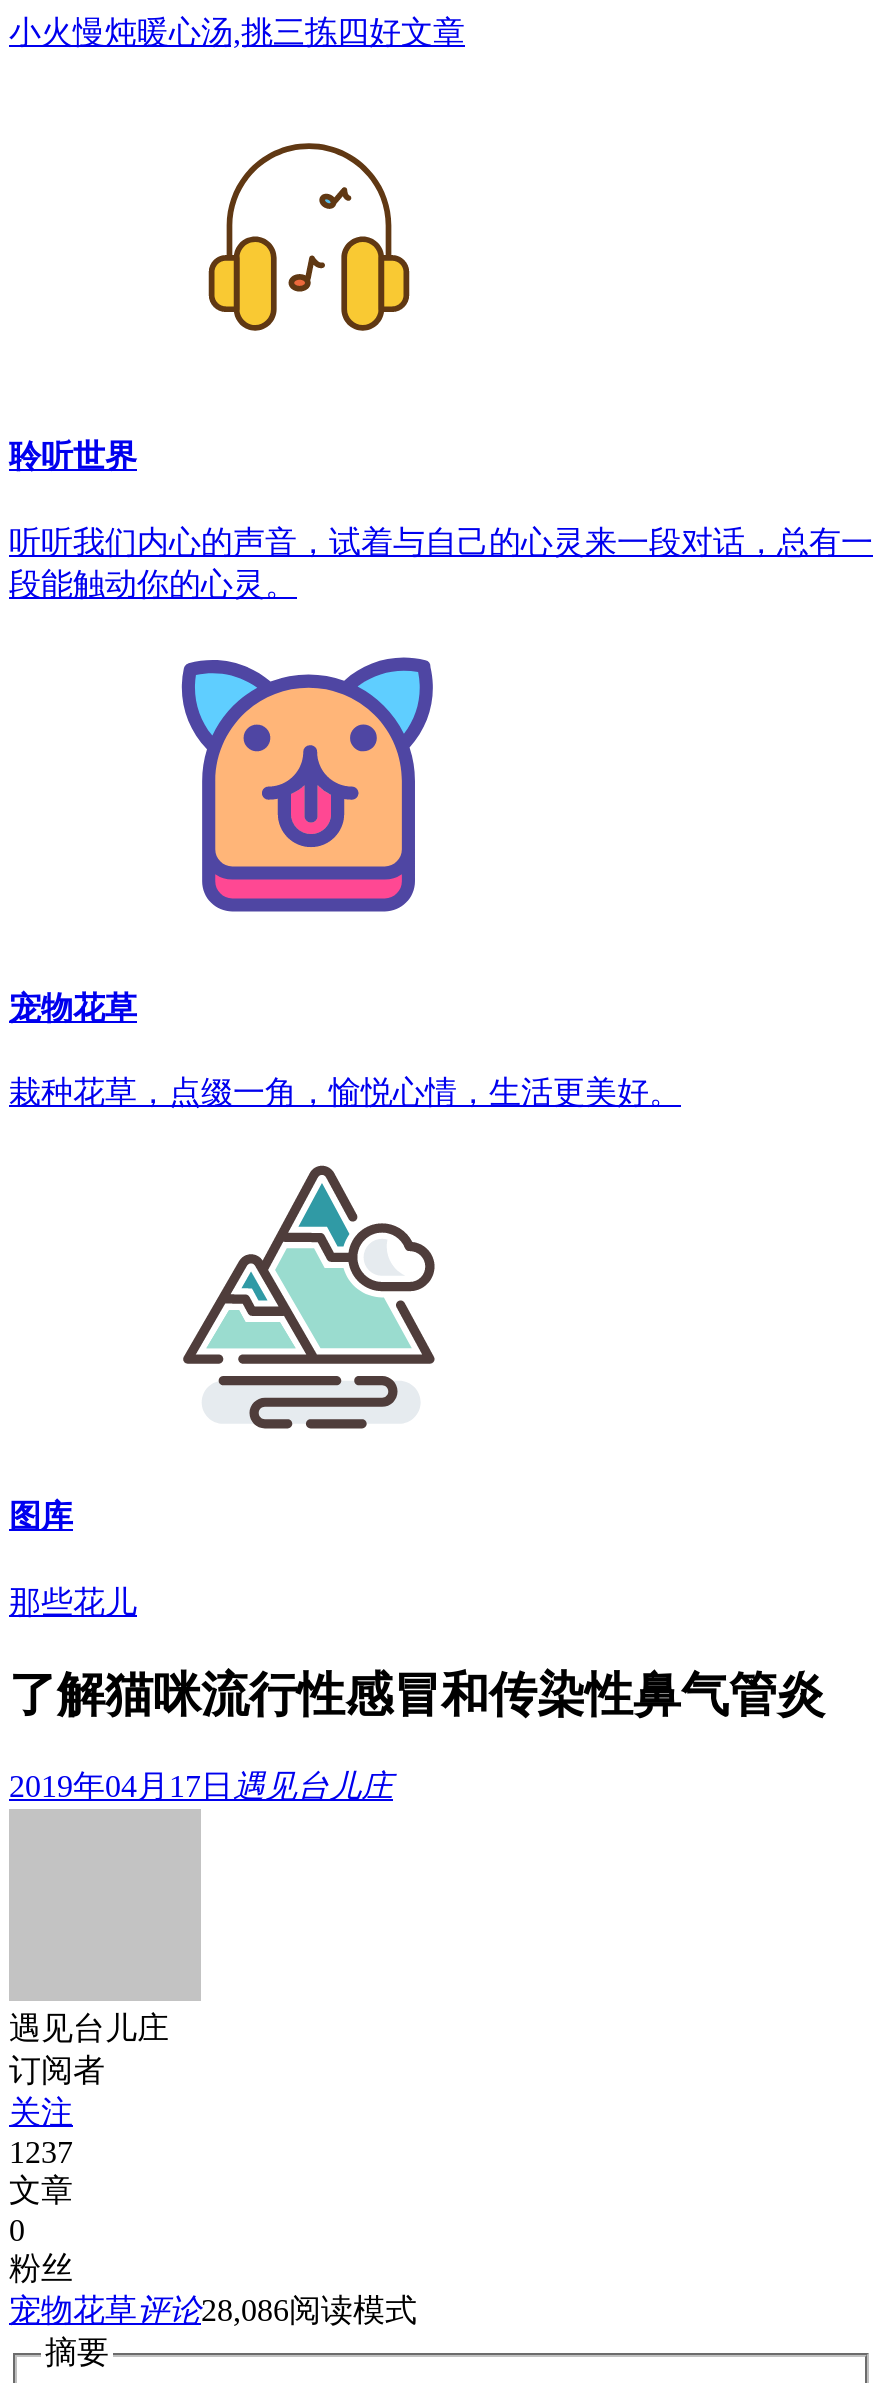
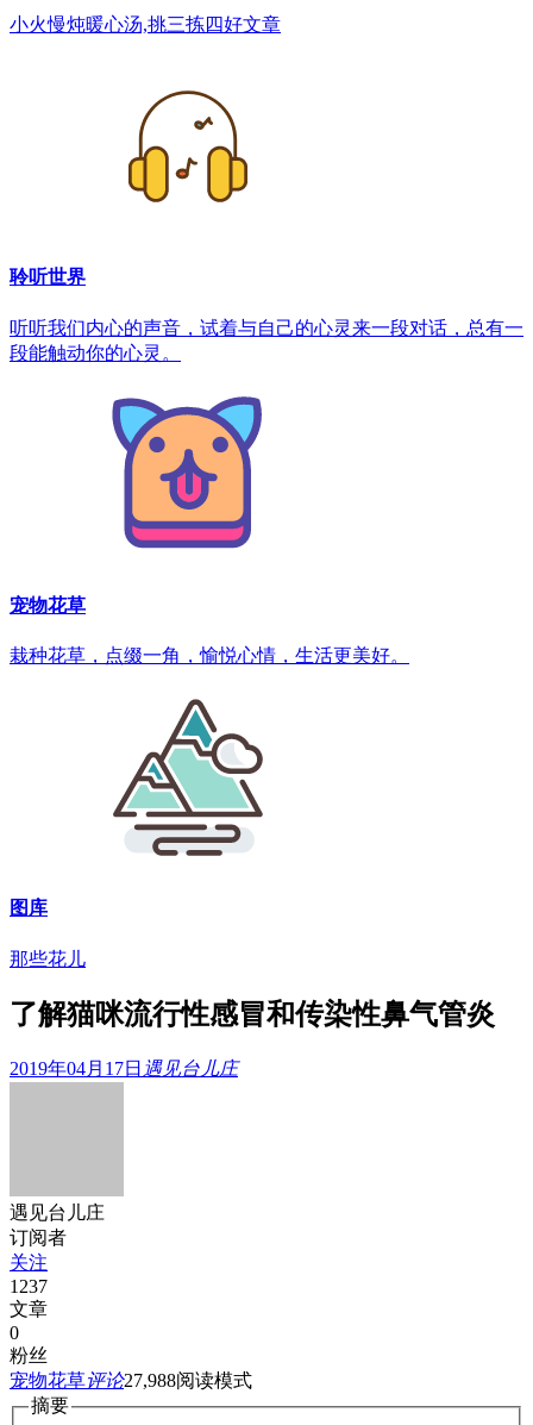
- 宠物花草评论28,086阅读模式
+ 宠物花草评论27,988阅读模式
